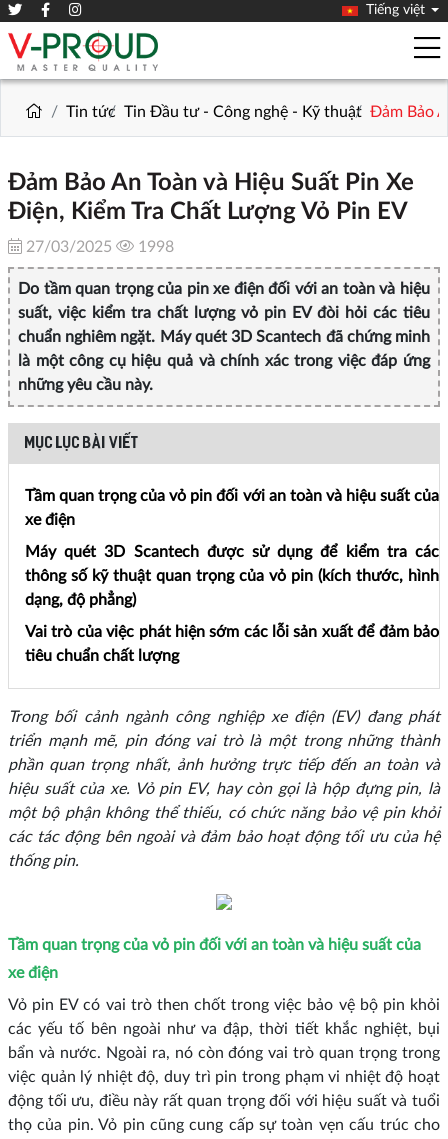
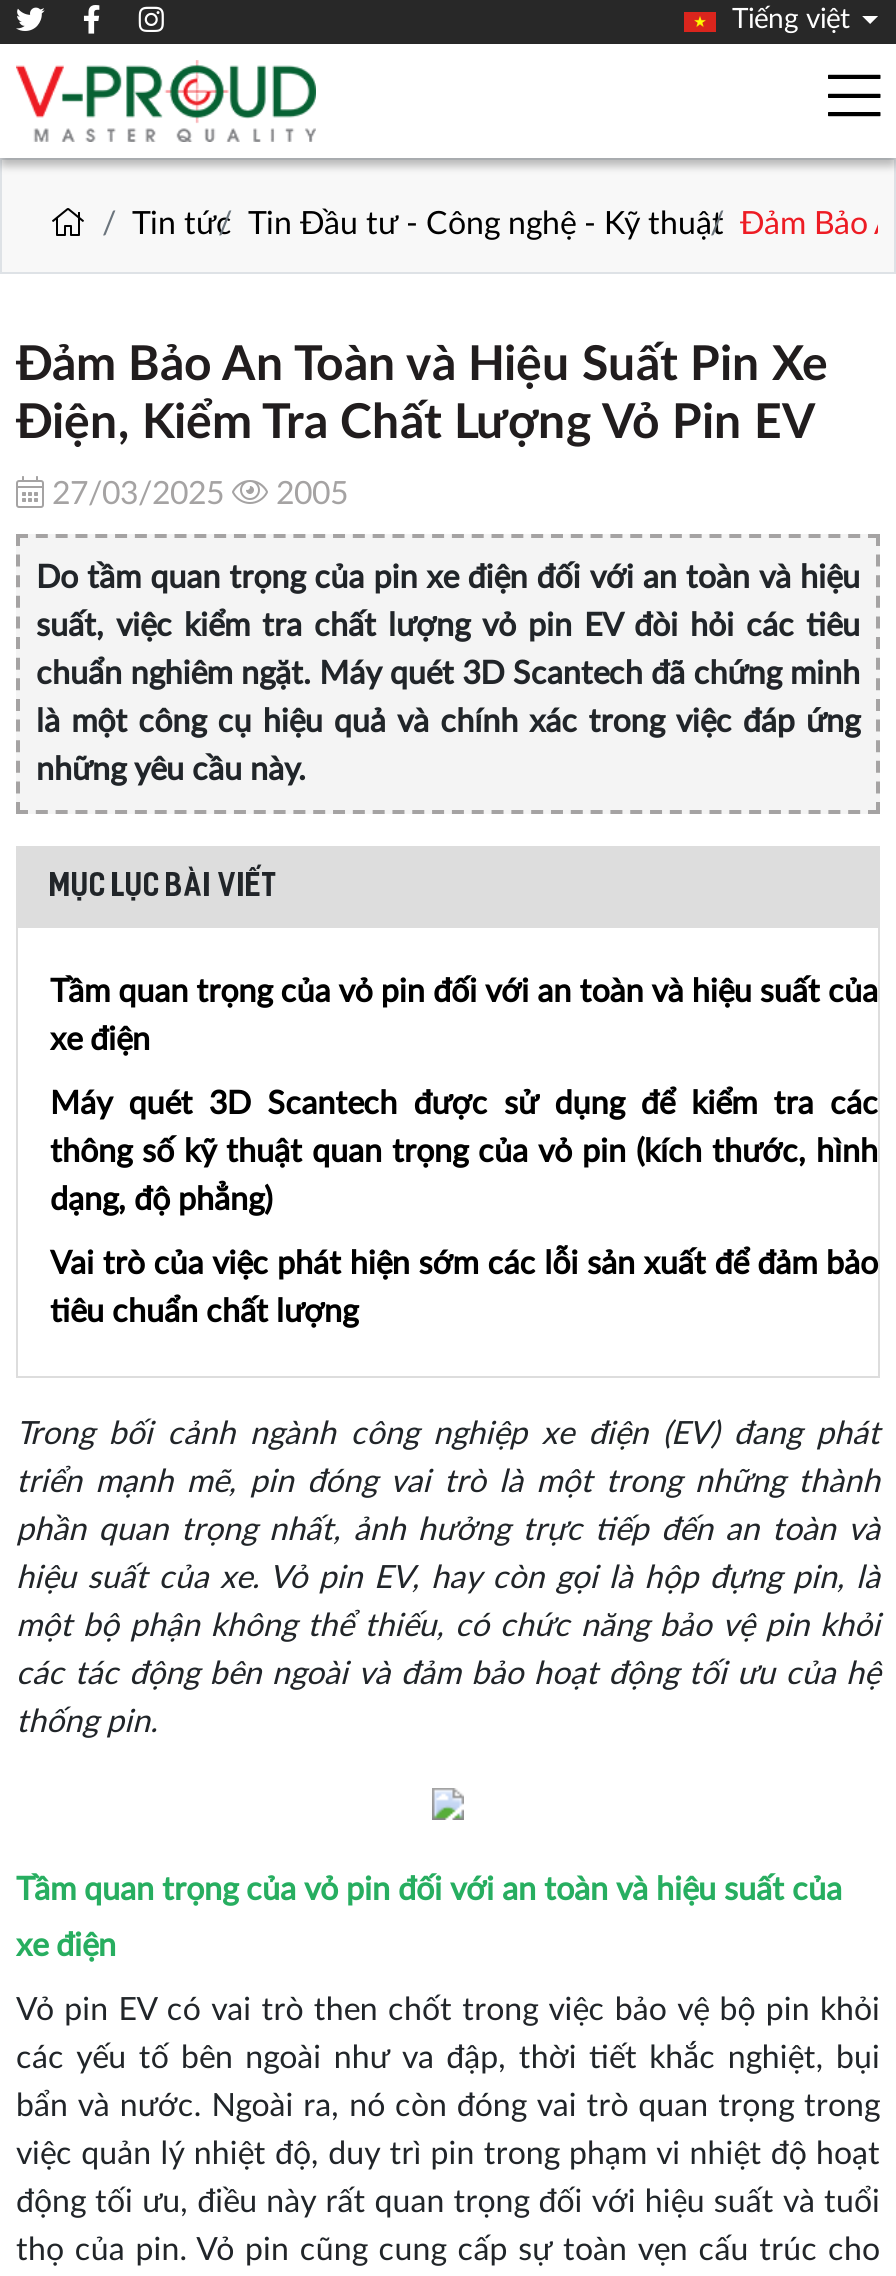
- 27/03/2025 1998
+ 27/03/2025 2005
